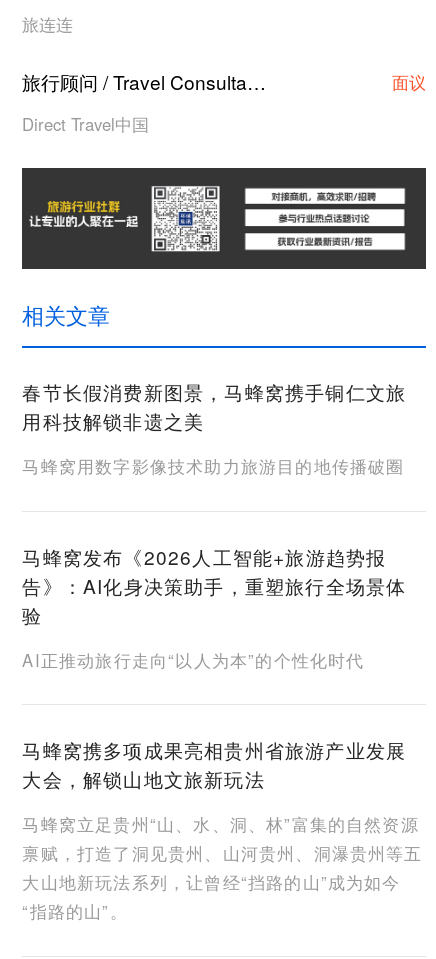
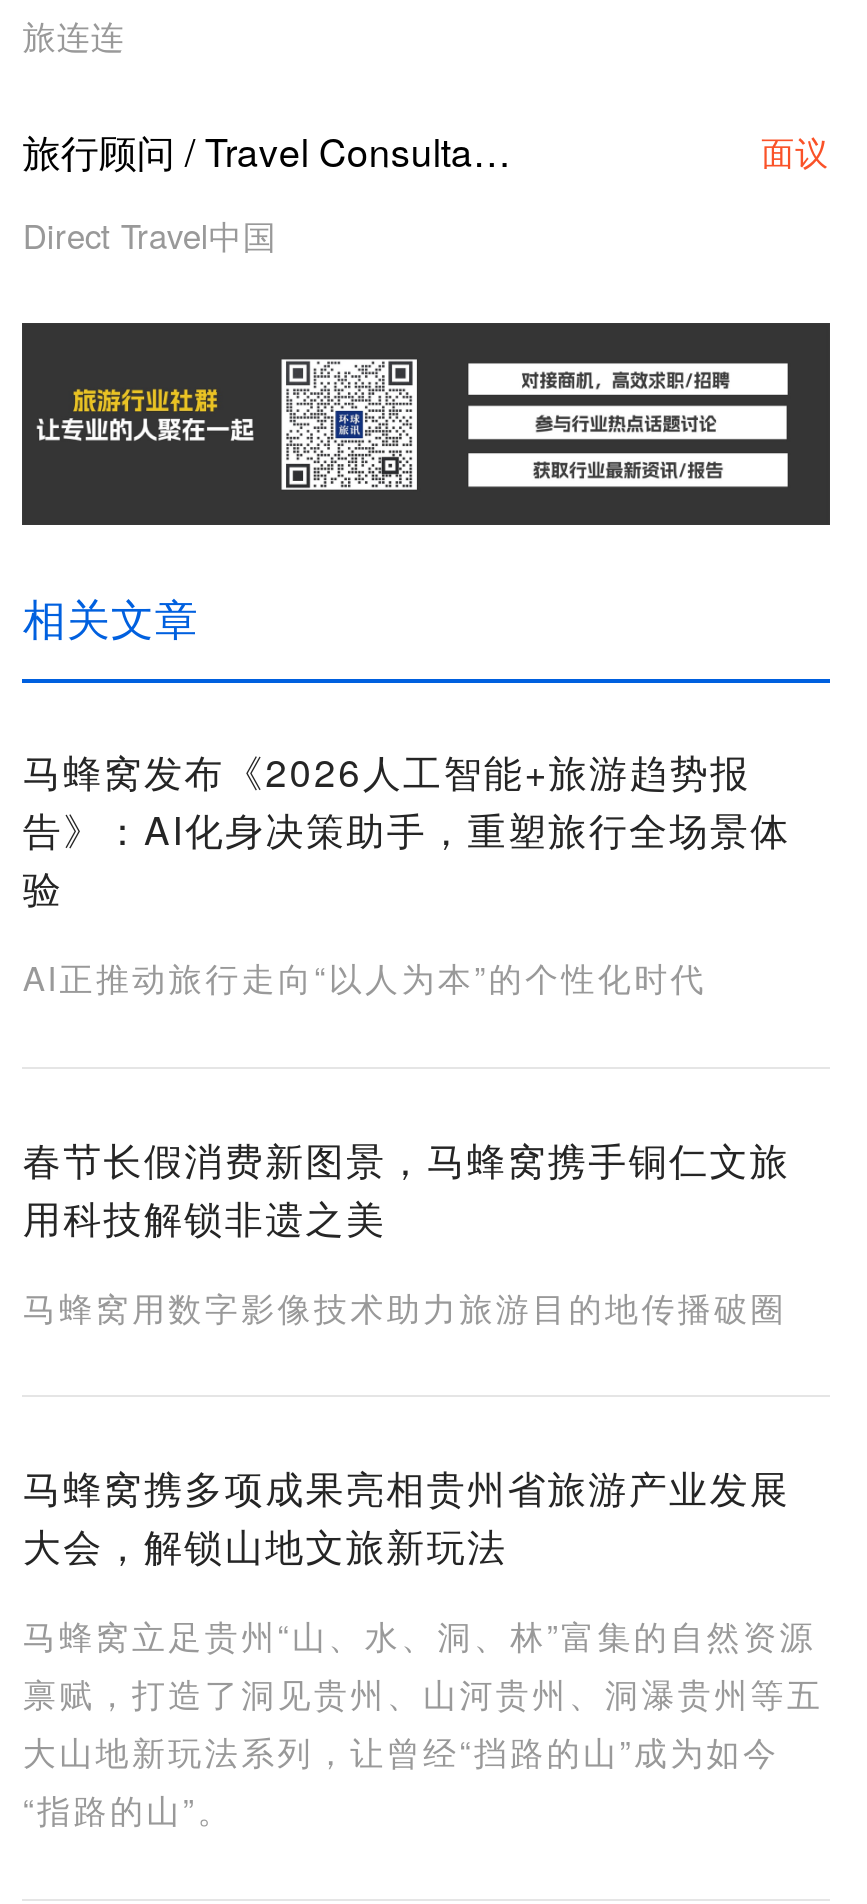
moved down: 春节长假消费新图景，马蜂窝携手铜仁文旅 | 用科技解锁非遗之美 | 马蜂窝用数字影像技术助力旅游目的地传播破圈

moved up: 马蜂窝发布《2026人工智能+旅游趋势报 | 告》：AI化身决策助手，重塑旅行全场景体 | 验 | AI正推动旅行走向“以人为本”的个性化时代
